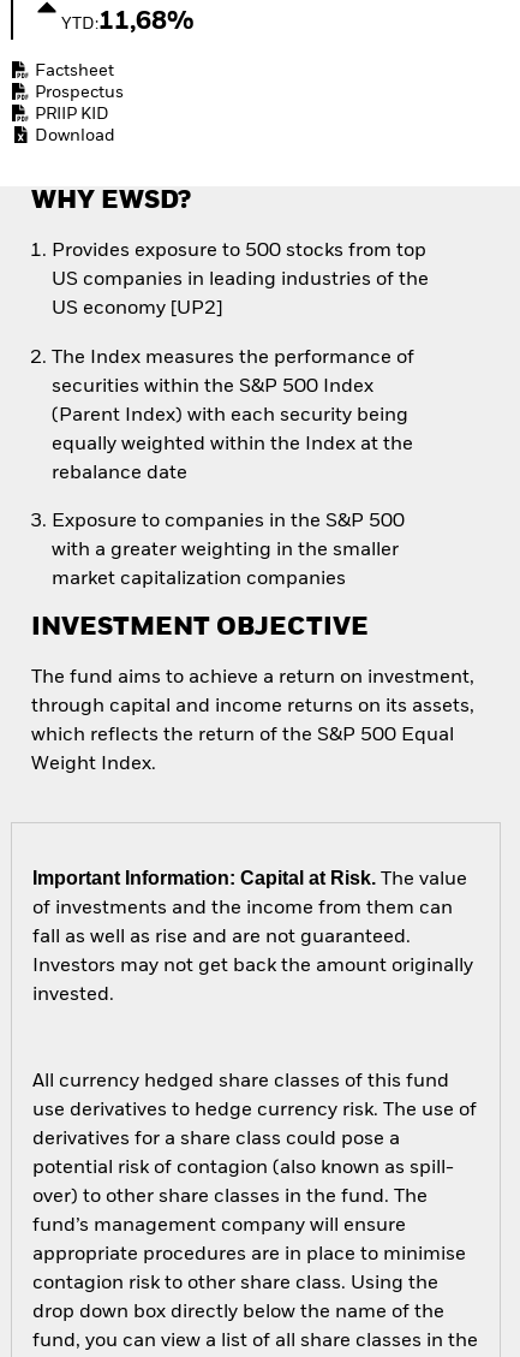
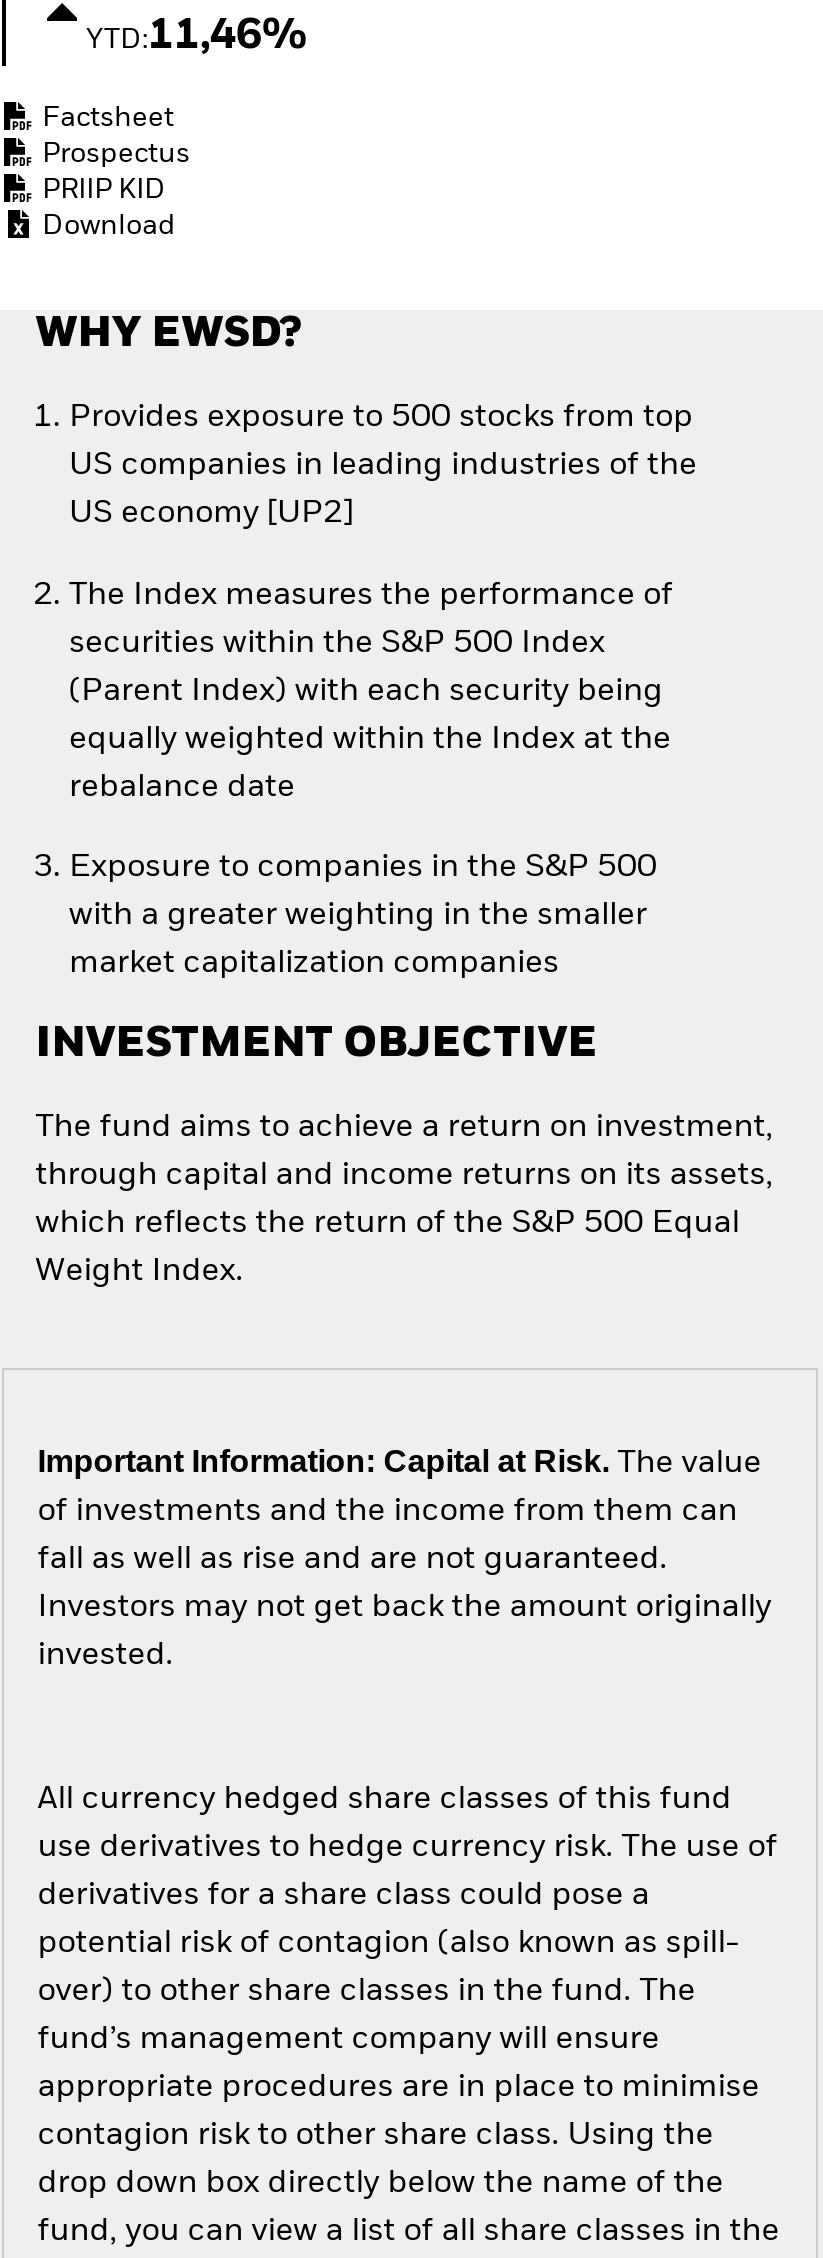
- YTD:11,68%
+ YTD:11,46%
